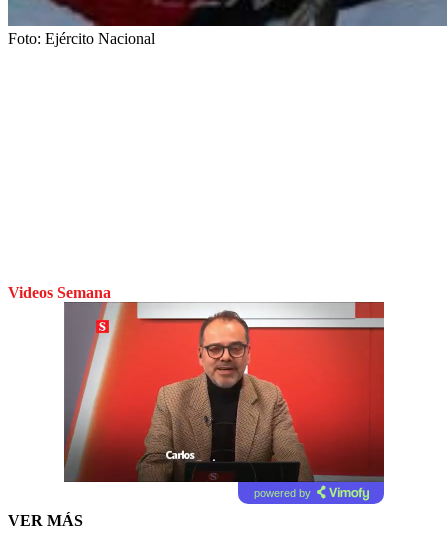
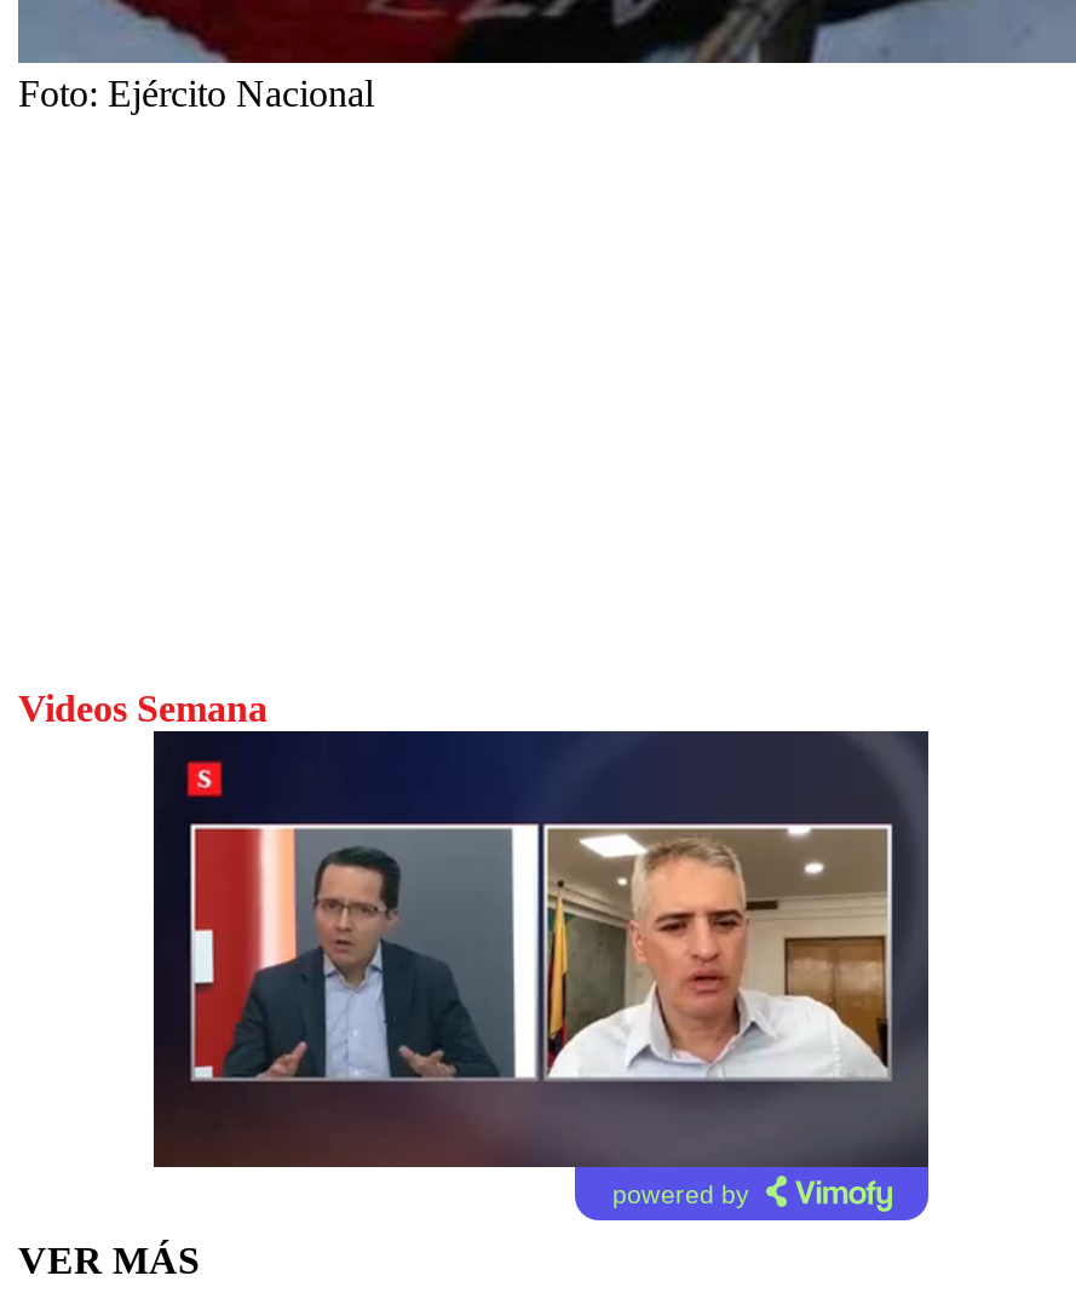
- [image]
+ [image]
